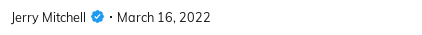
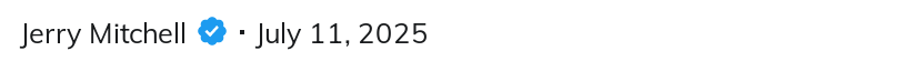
- Jerry Mitchell March 16, 2022
+ Jerry Mitchell July 11, 2025
